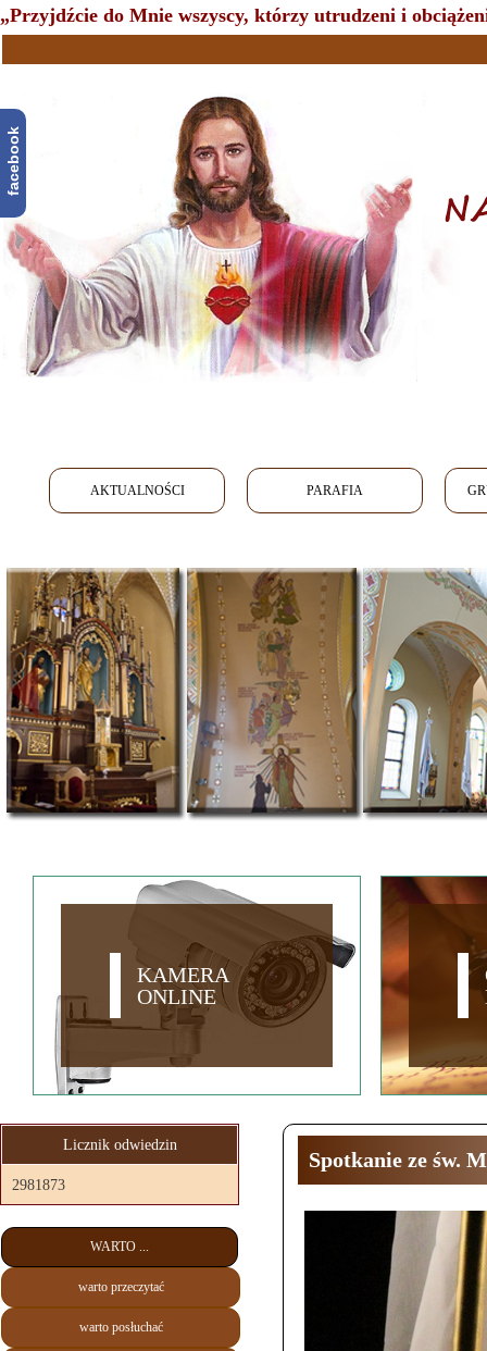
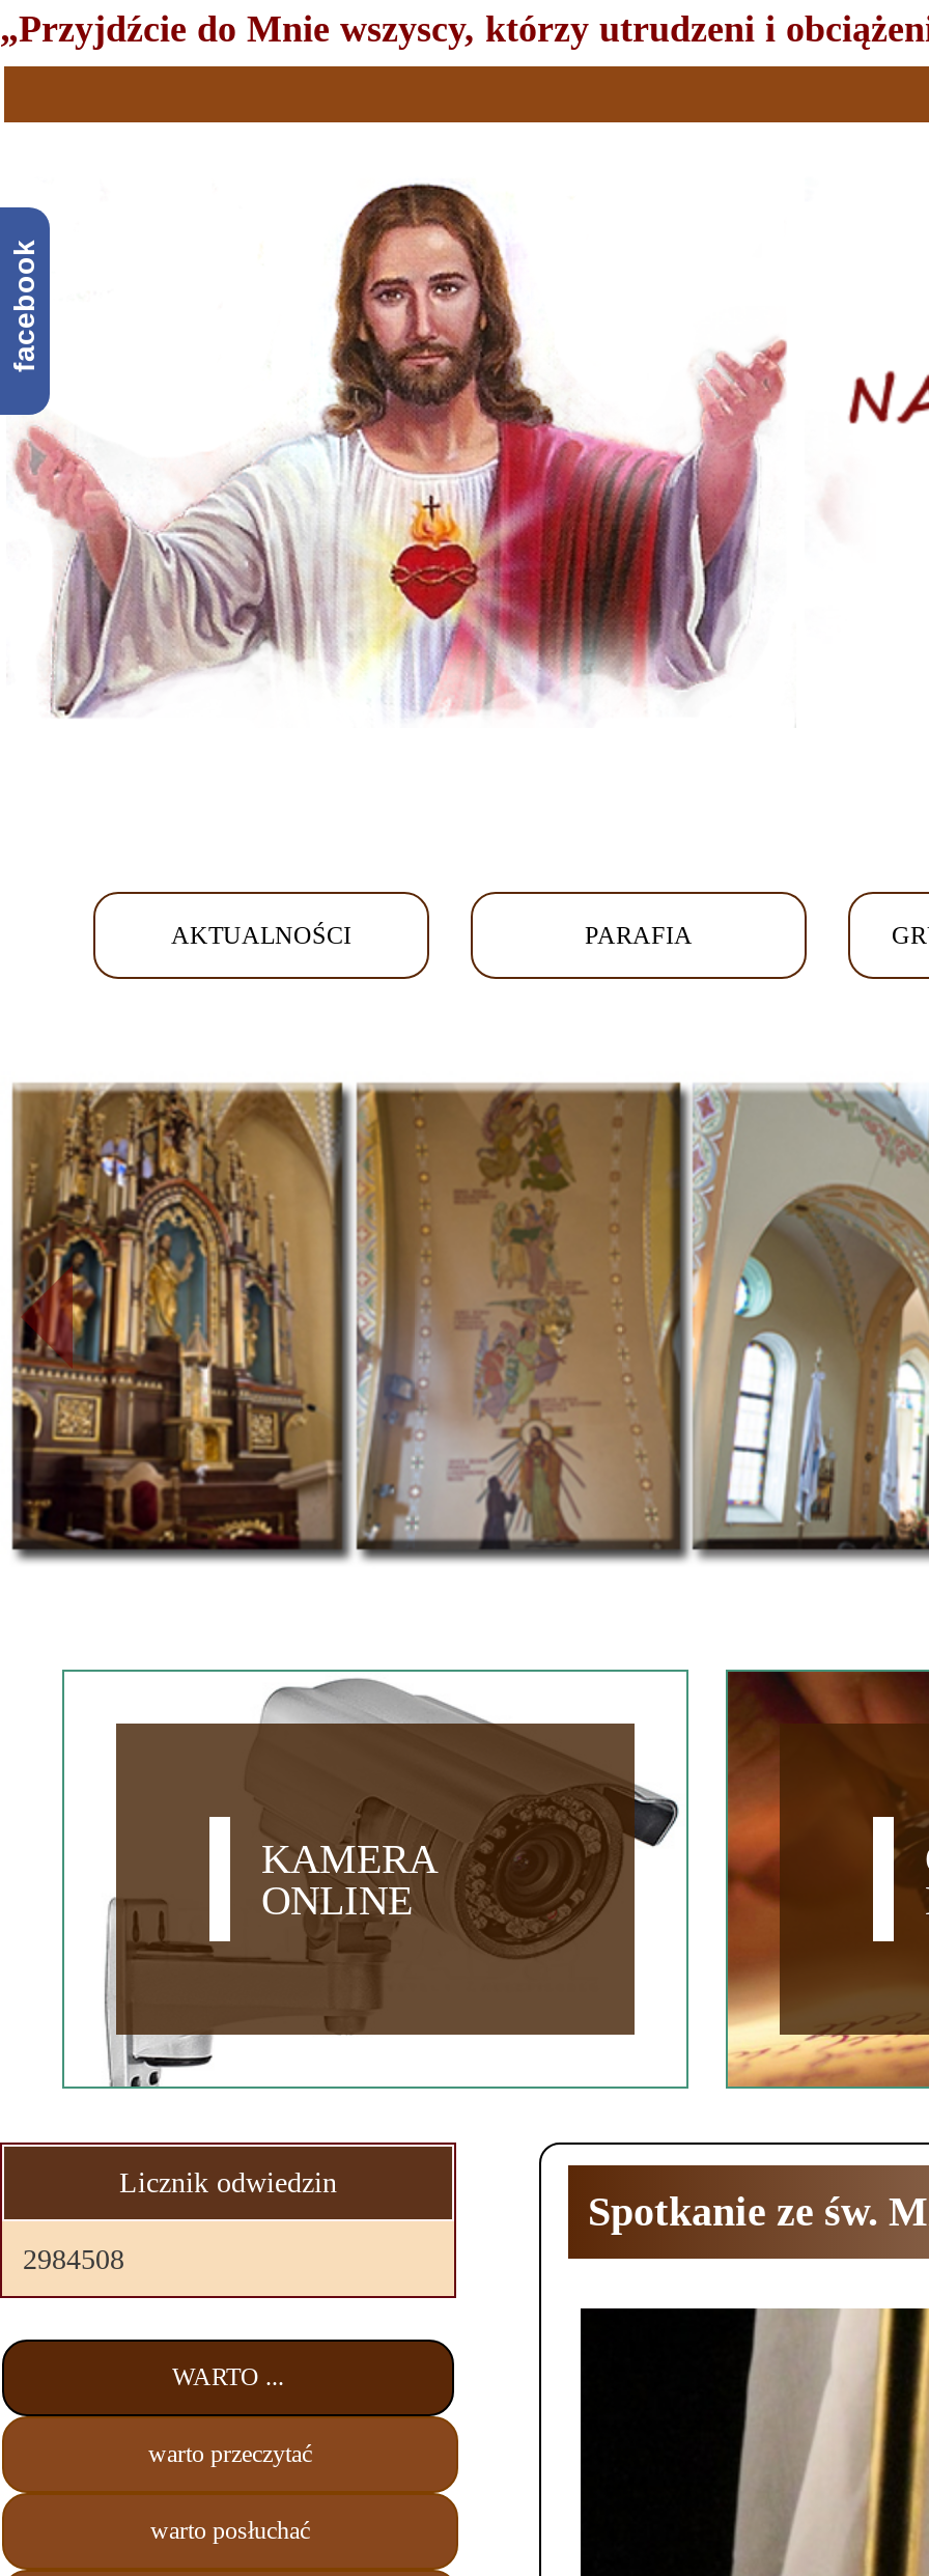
- 2981873
+ 2984508
